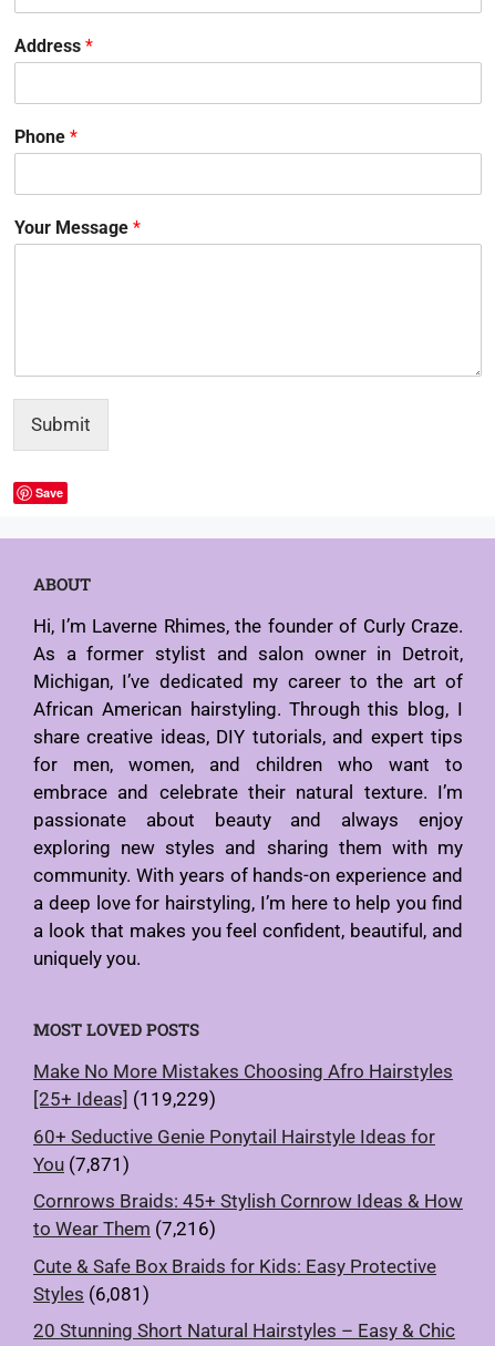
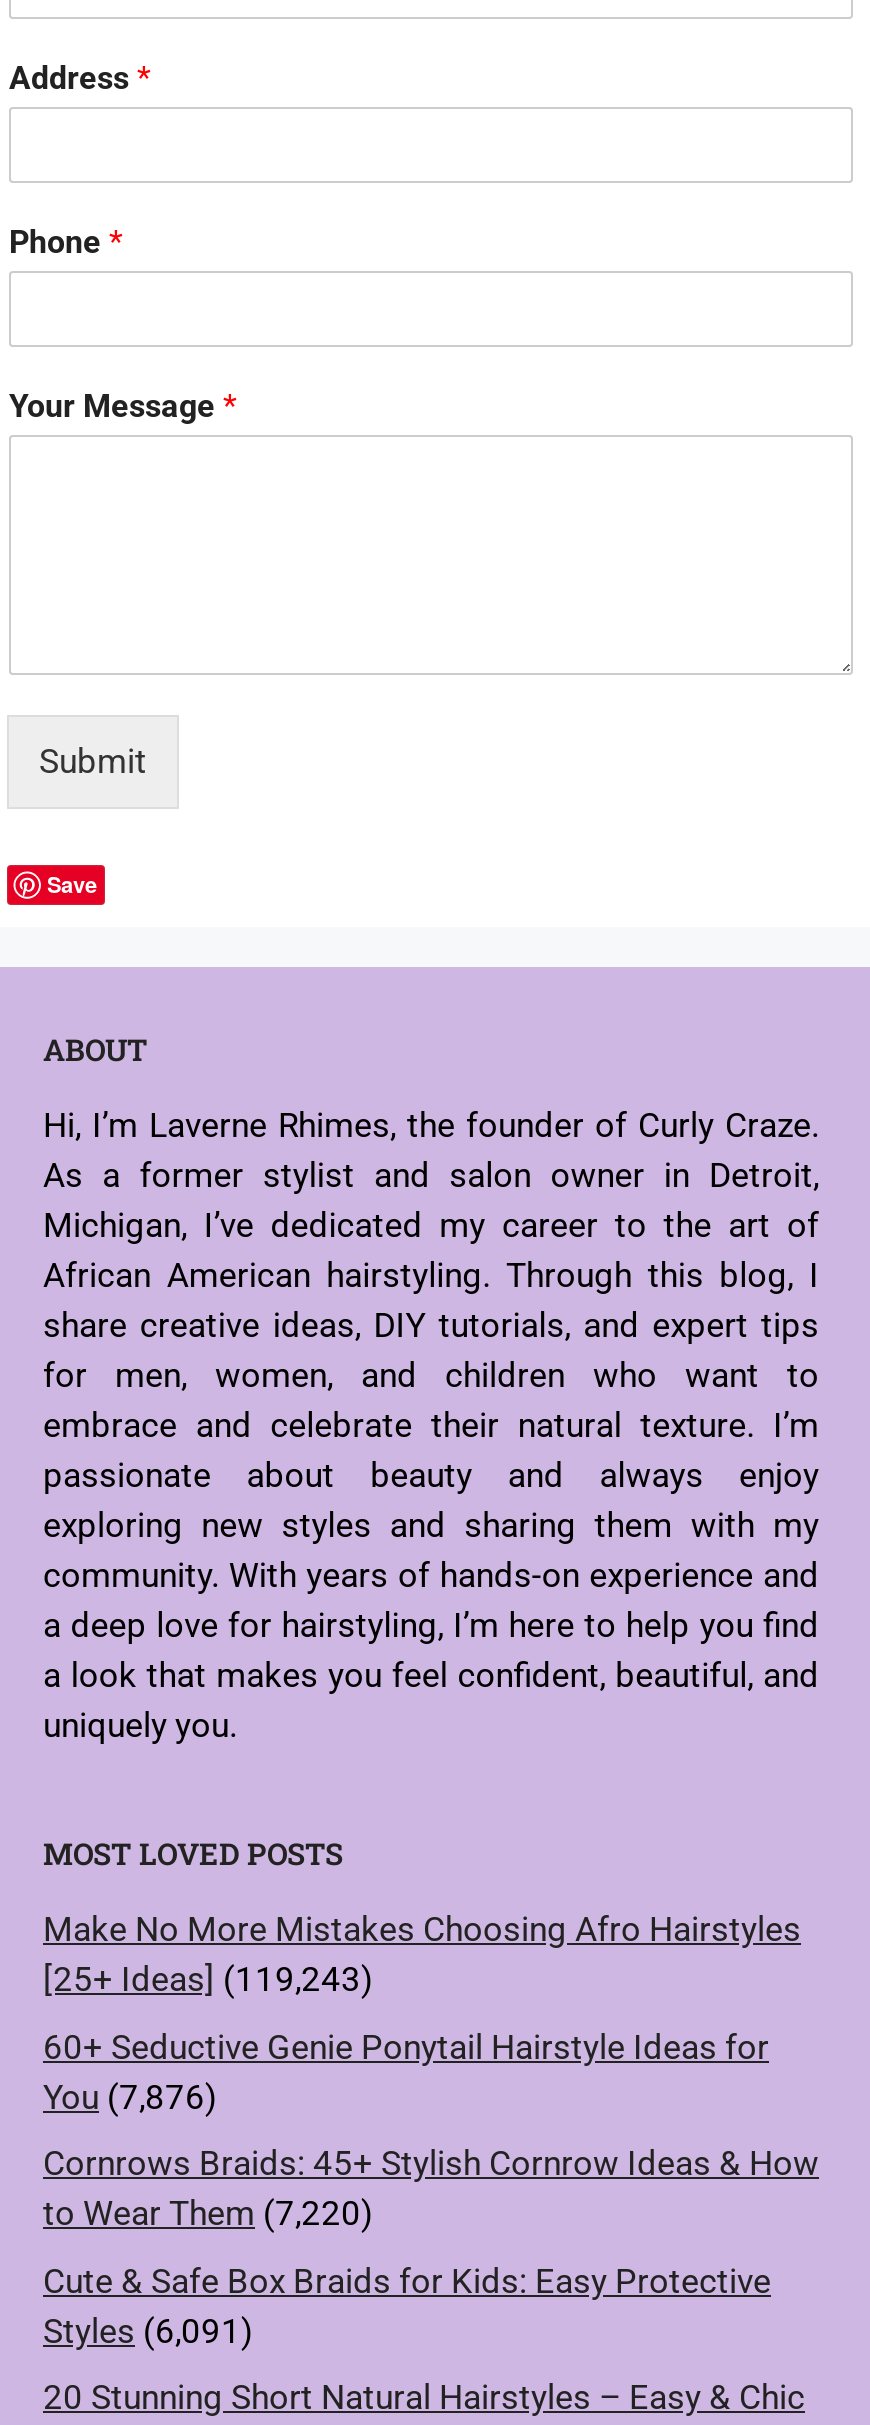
- [25+ Ideas] (119,229)
+ [25+ Ideas] (119,243)

- You (7,871)
+ You (7,876)

- to Wear Them (7,216)
+ to Wear Them (7,220)

- Styles (6,081)
+ Styles (6,091)
